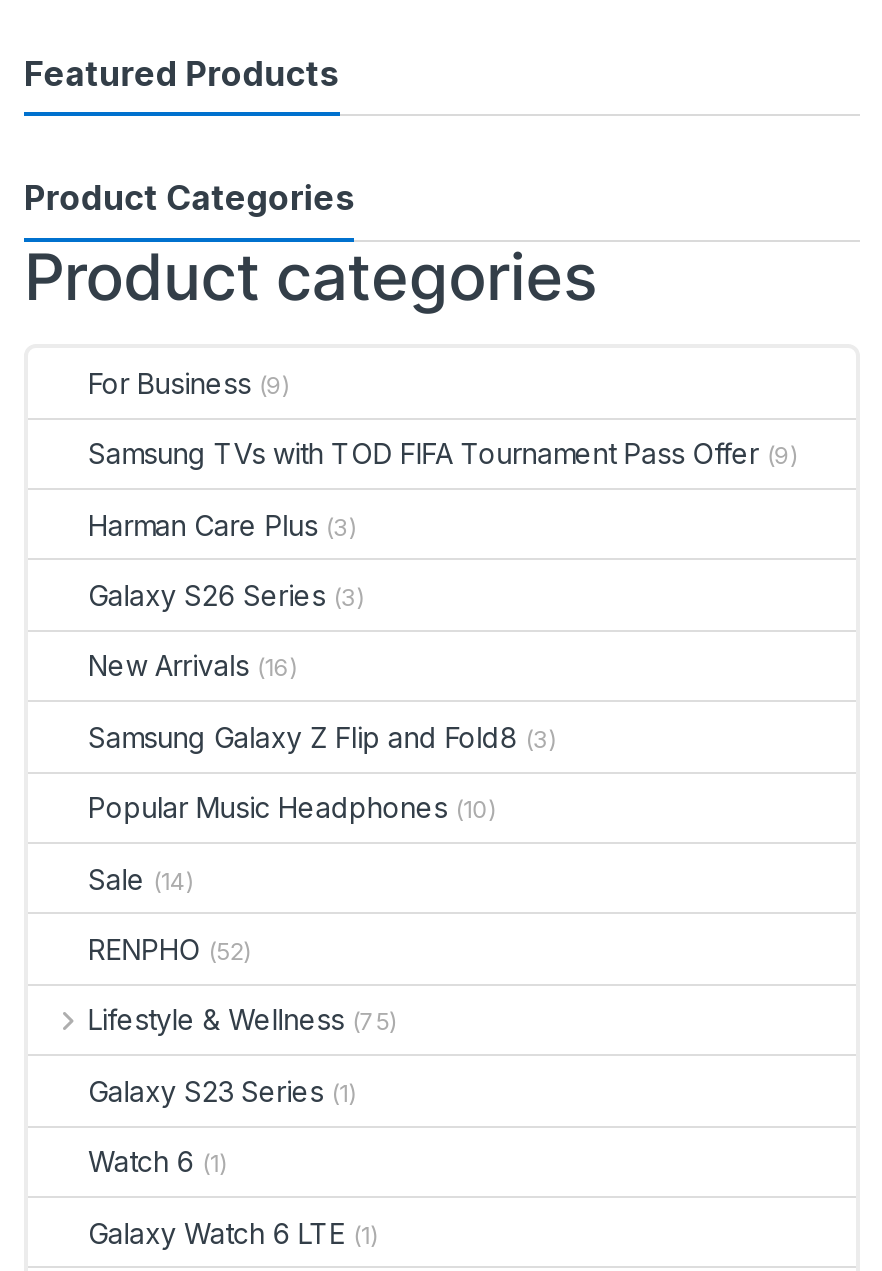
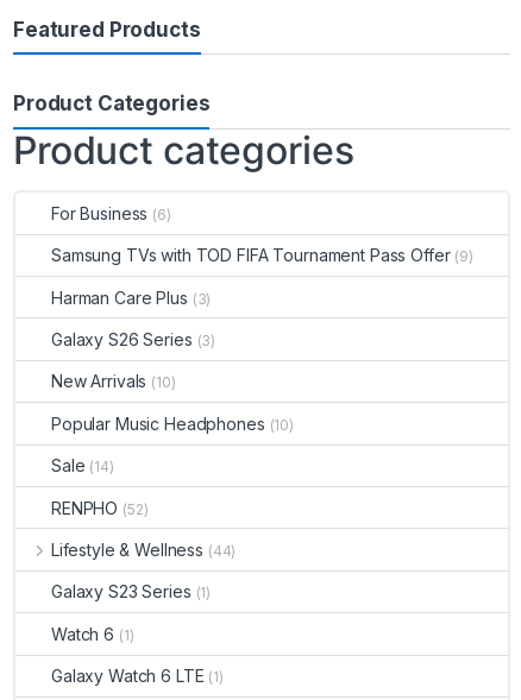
- For Business (9)
+ For Business (6)

- New Arrivals (16)
- Samsung Galaxy Z Flip and Fold8 (3)
+ New Arrivals (10)

- Lifestyle & Wellness (75)
+ Lifestyle & Wellness (44)
